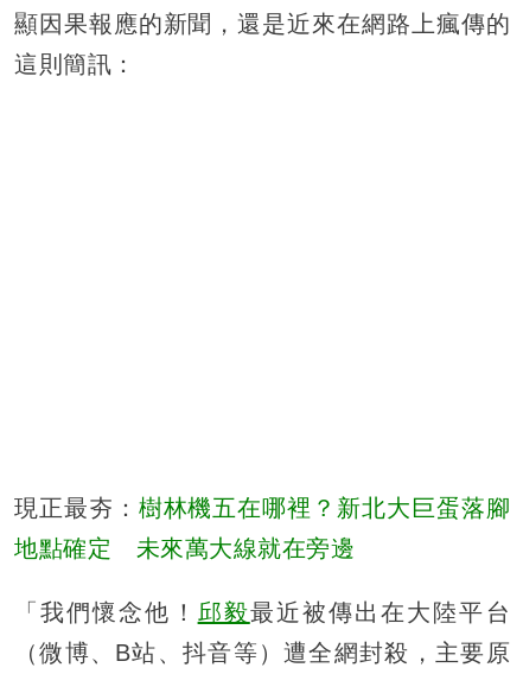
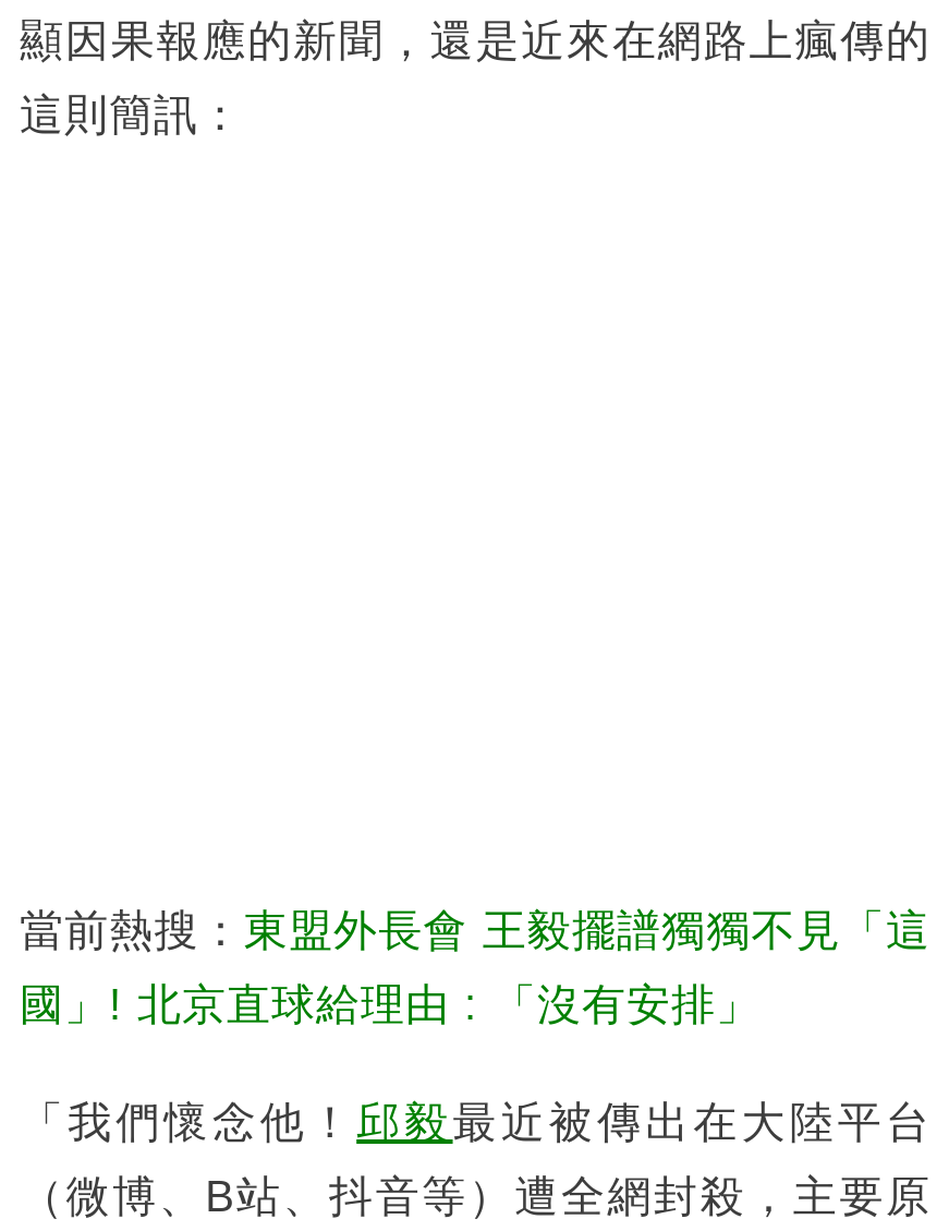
- 現正最夯：樹林機五在哪裡？新北大巨蛋落腳
+ 當前熱搜：東盟外長會 王毅擺譜獨獨不見「這

- 地點確定 未來萬大線就在旁邊
+ 國」! 北京直球給理由 : 「沒有安排」
